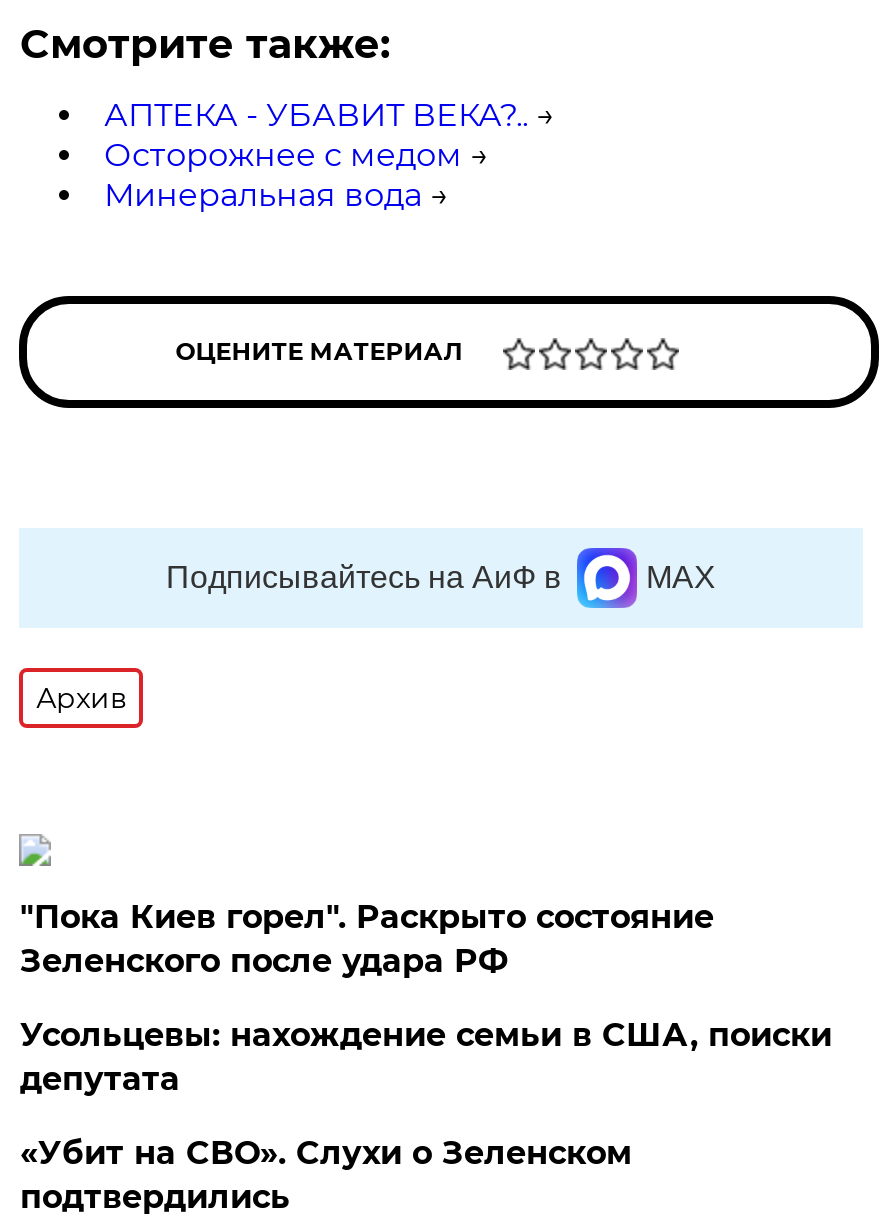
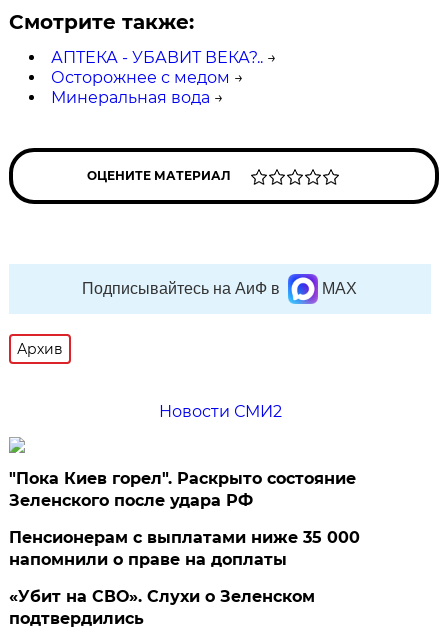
+ Новости СМИ2

- Усольцевы: нахождение семьи в США, поиски
- депутата
+ Пенсионерам с выплатами ниже 35 000
+ напомнили о праве на доплаты
